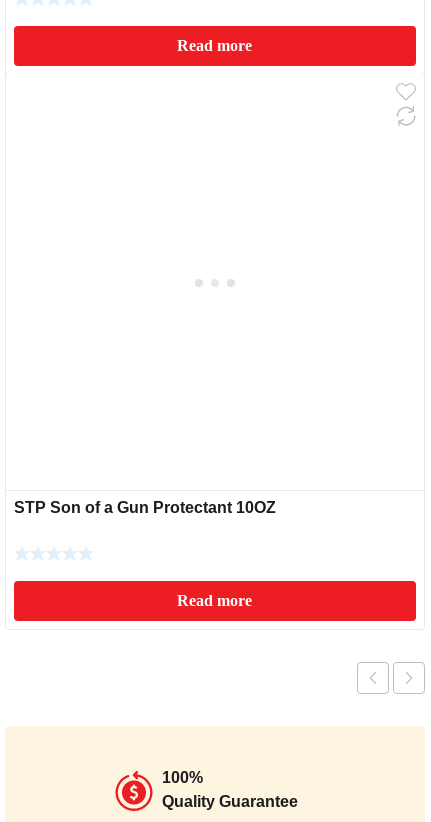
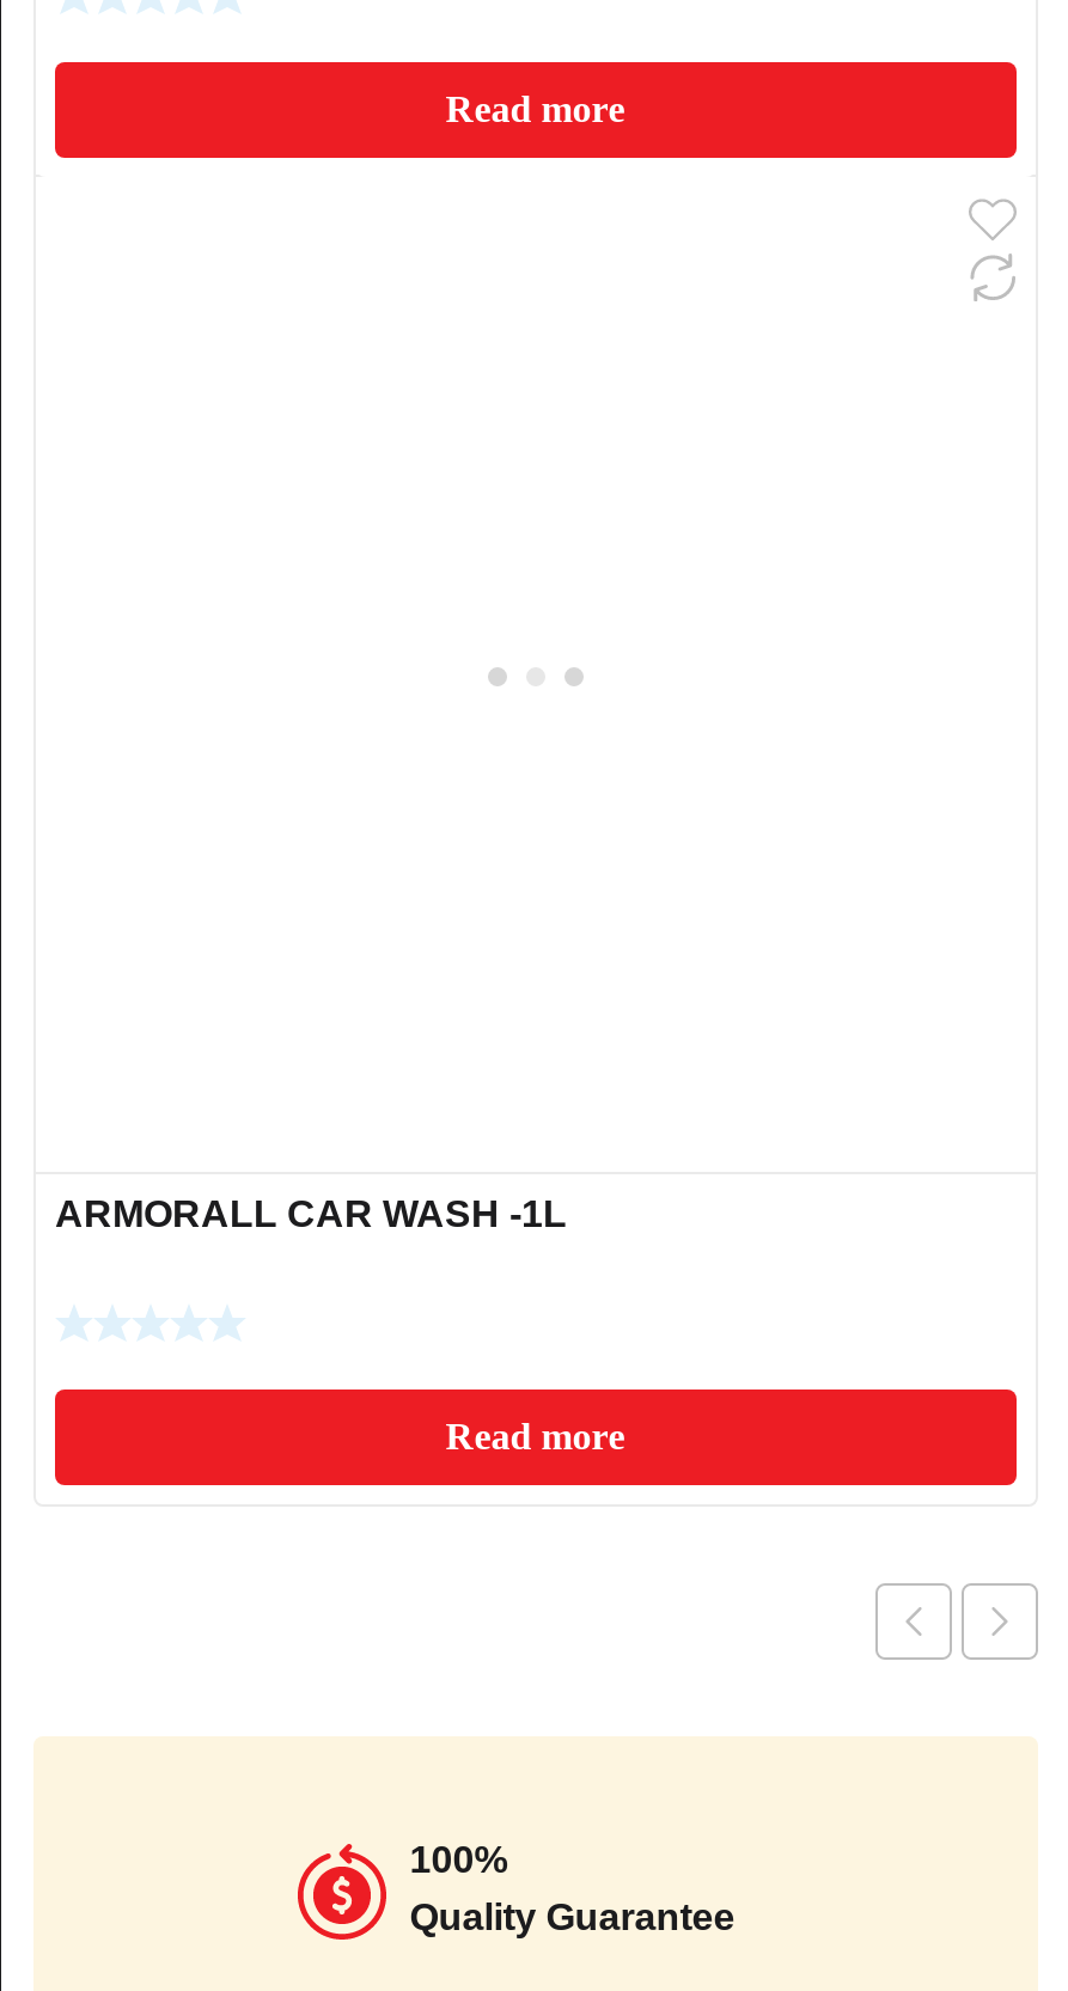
- STP Son of a Gun Protectant 10OZ
+ ARMORALL CAR WASH -1L
